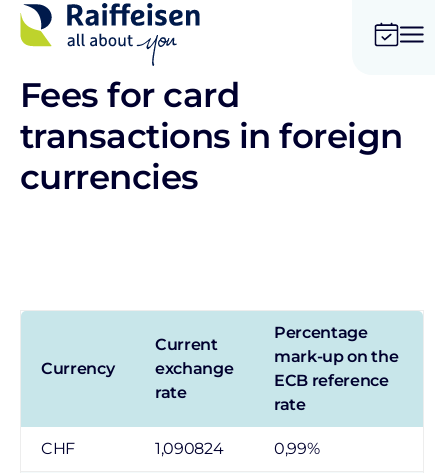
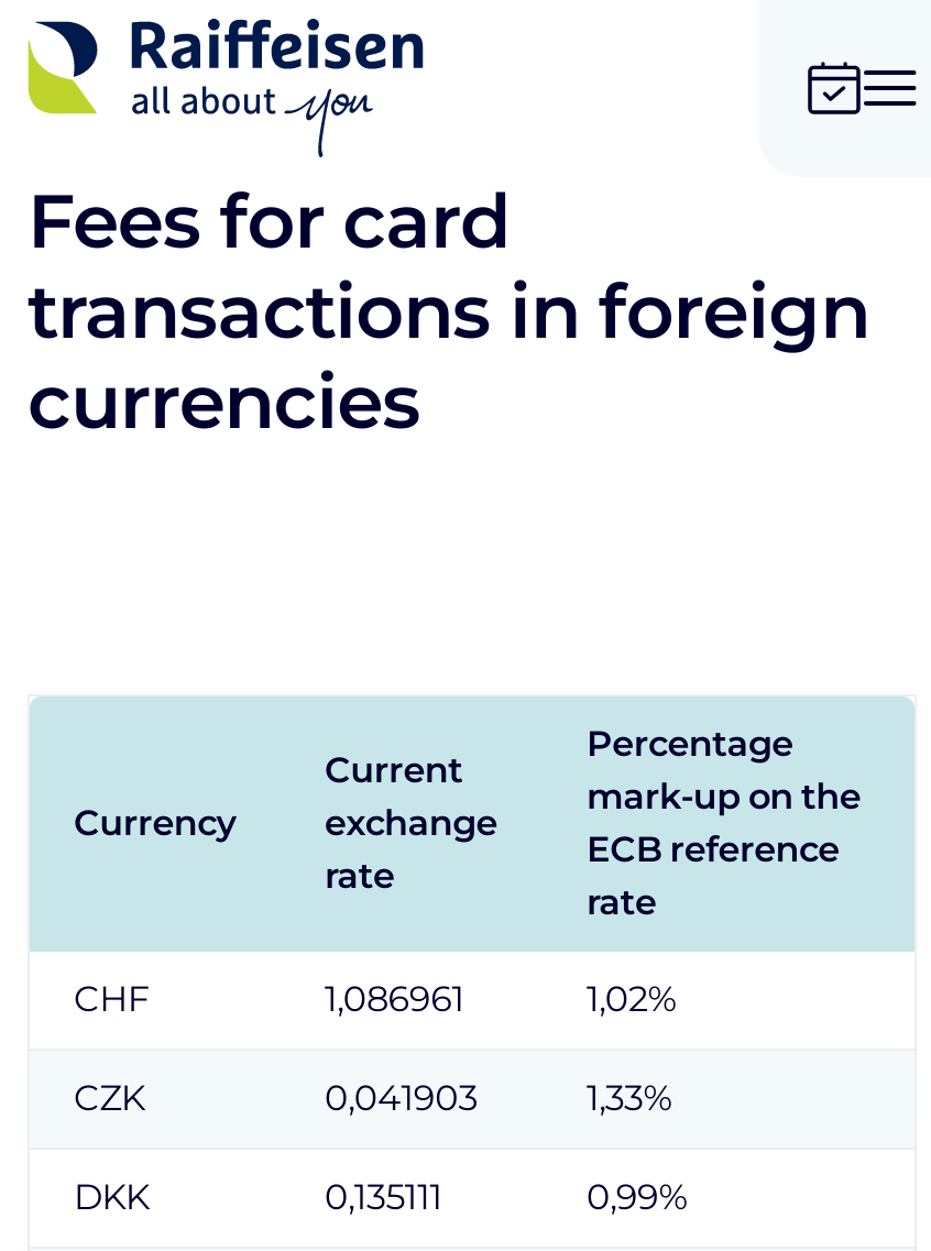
- 1,090824
+ 1,086961
+ 1,02%
+ CZK
+ 0,041903
+ 1,33%
+ DKK
+ 0,135111
